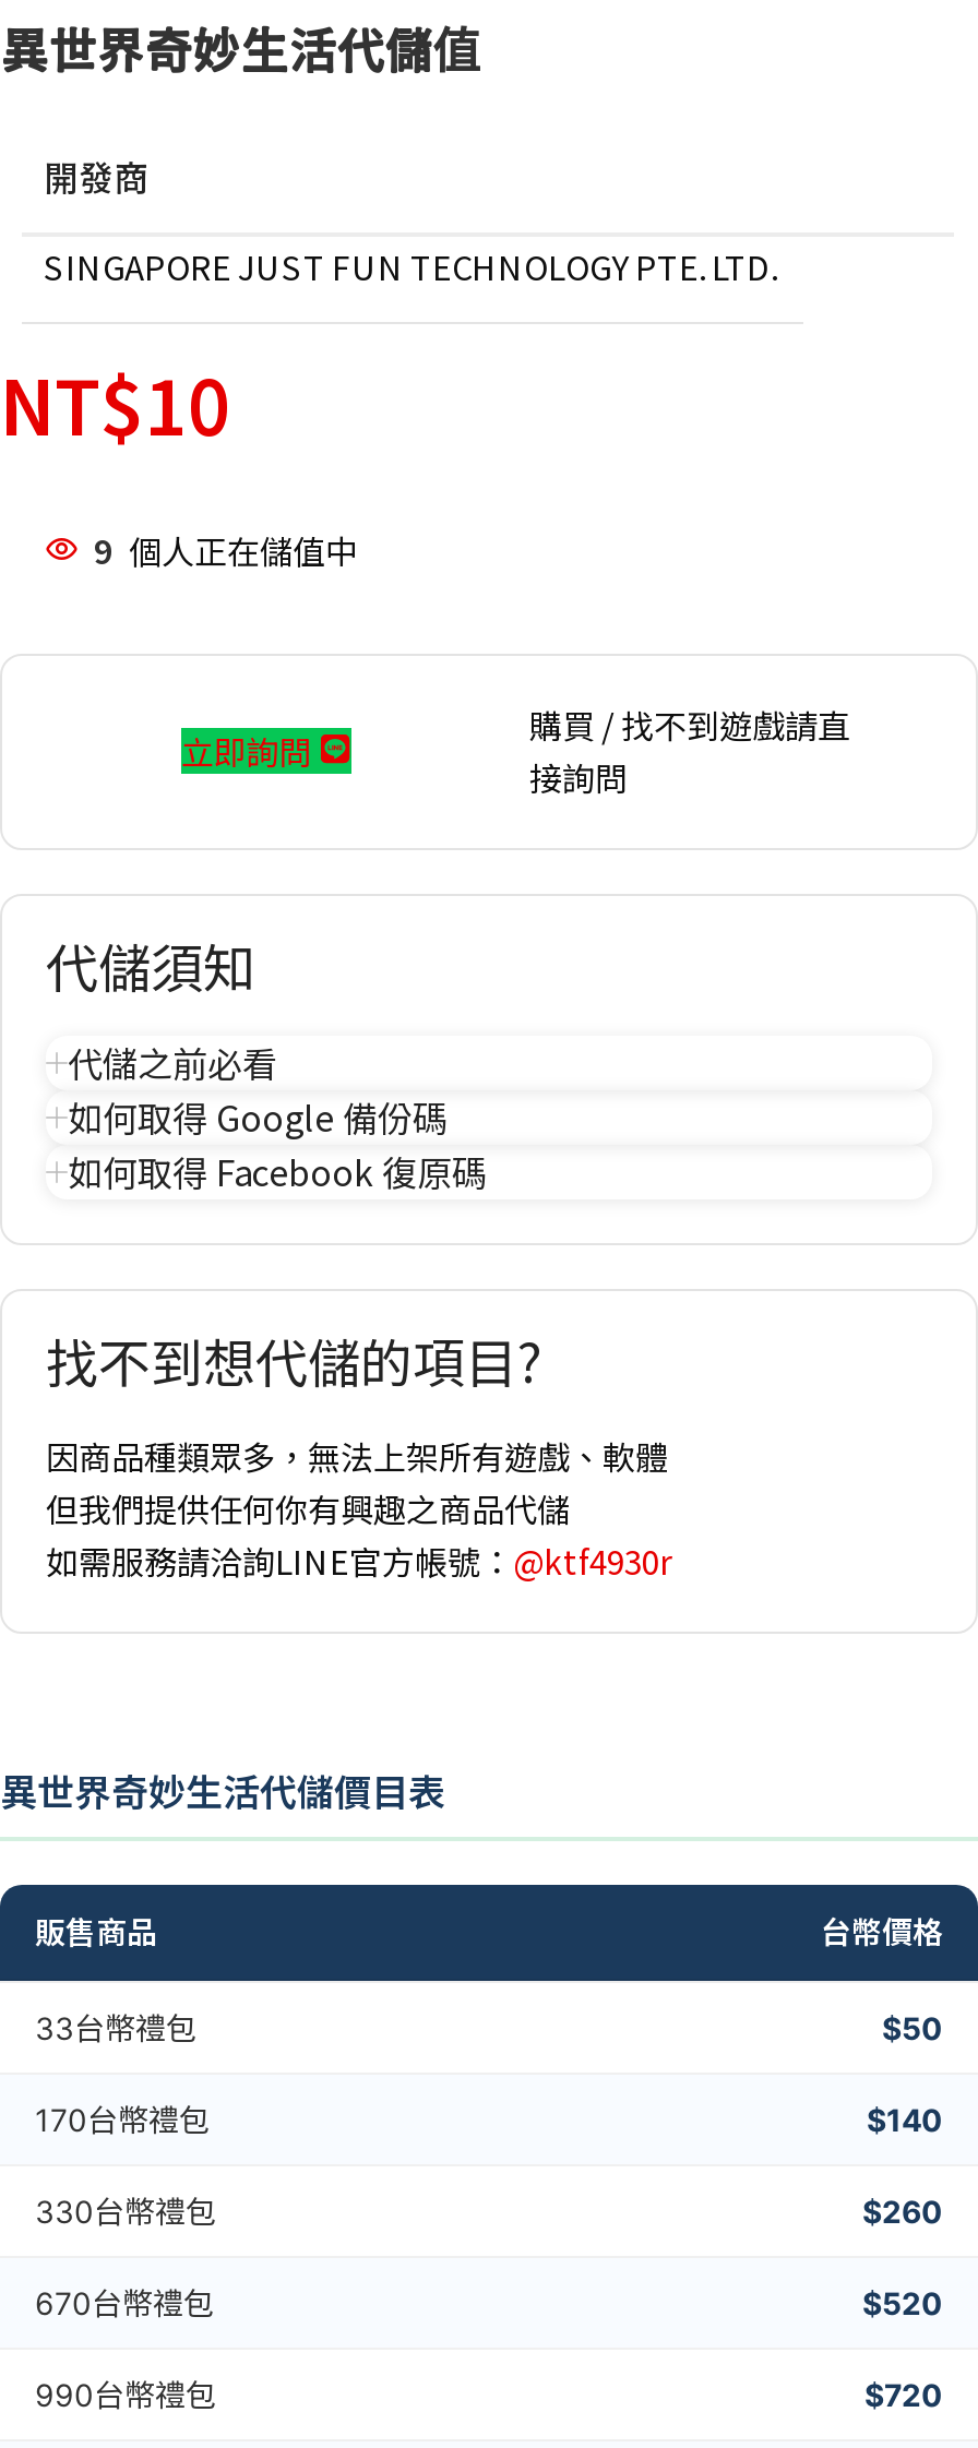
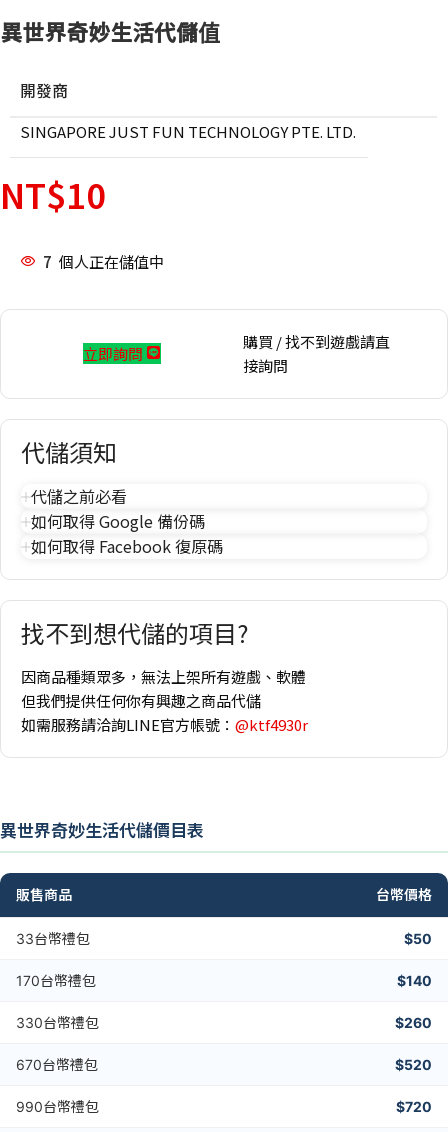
- 9 個人正在儲值中
+ 7 個人正在儲值中
